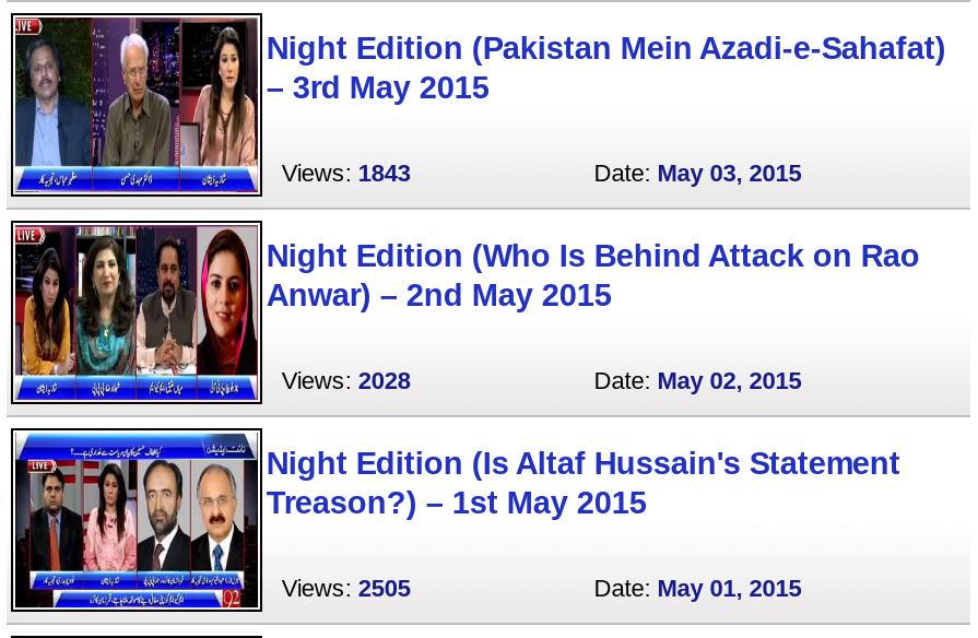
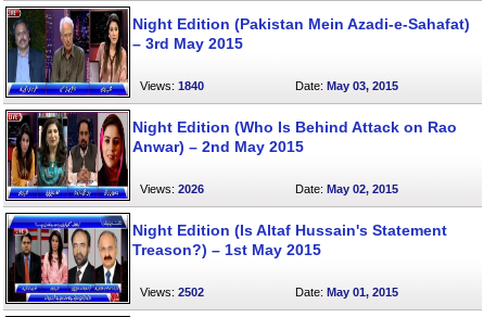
- Views: 1843
+ Views: 1840

- Views: 2028
+ Views: 2026

- Views: 2505
+ Views: 2502
